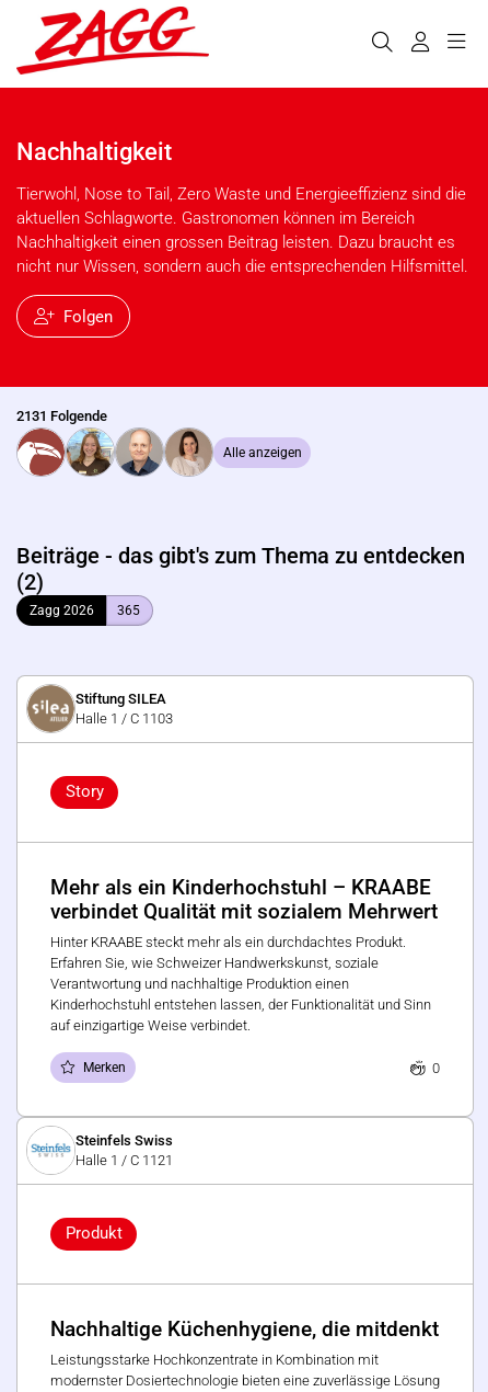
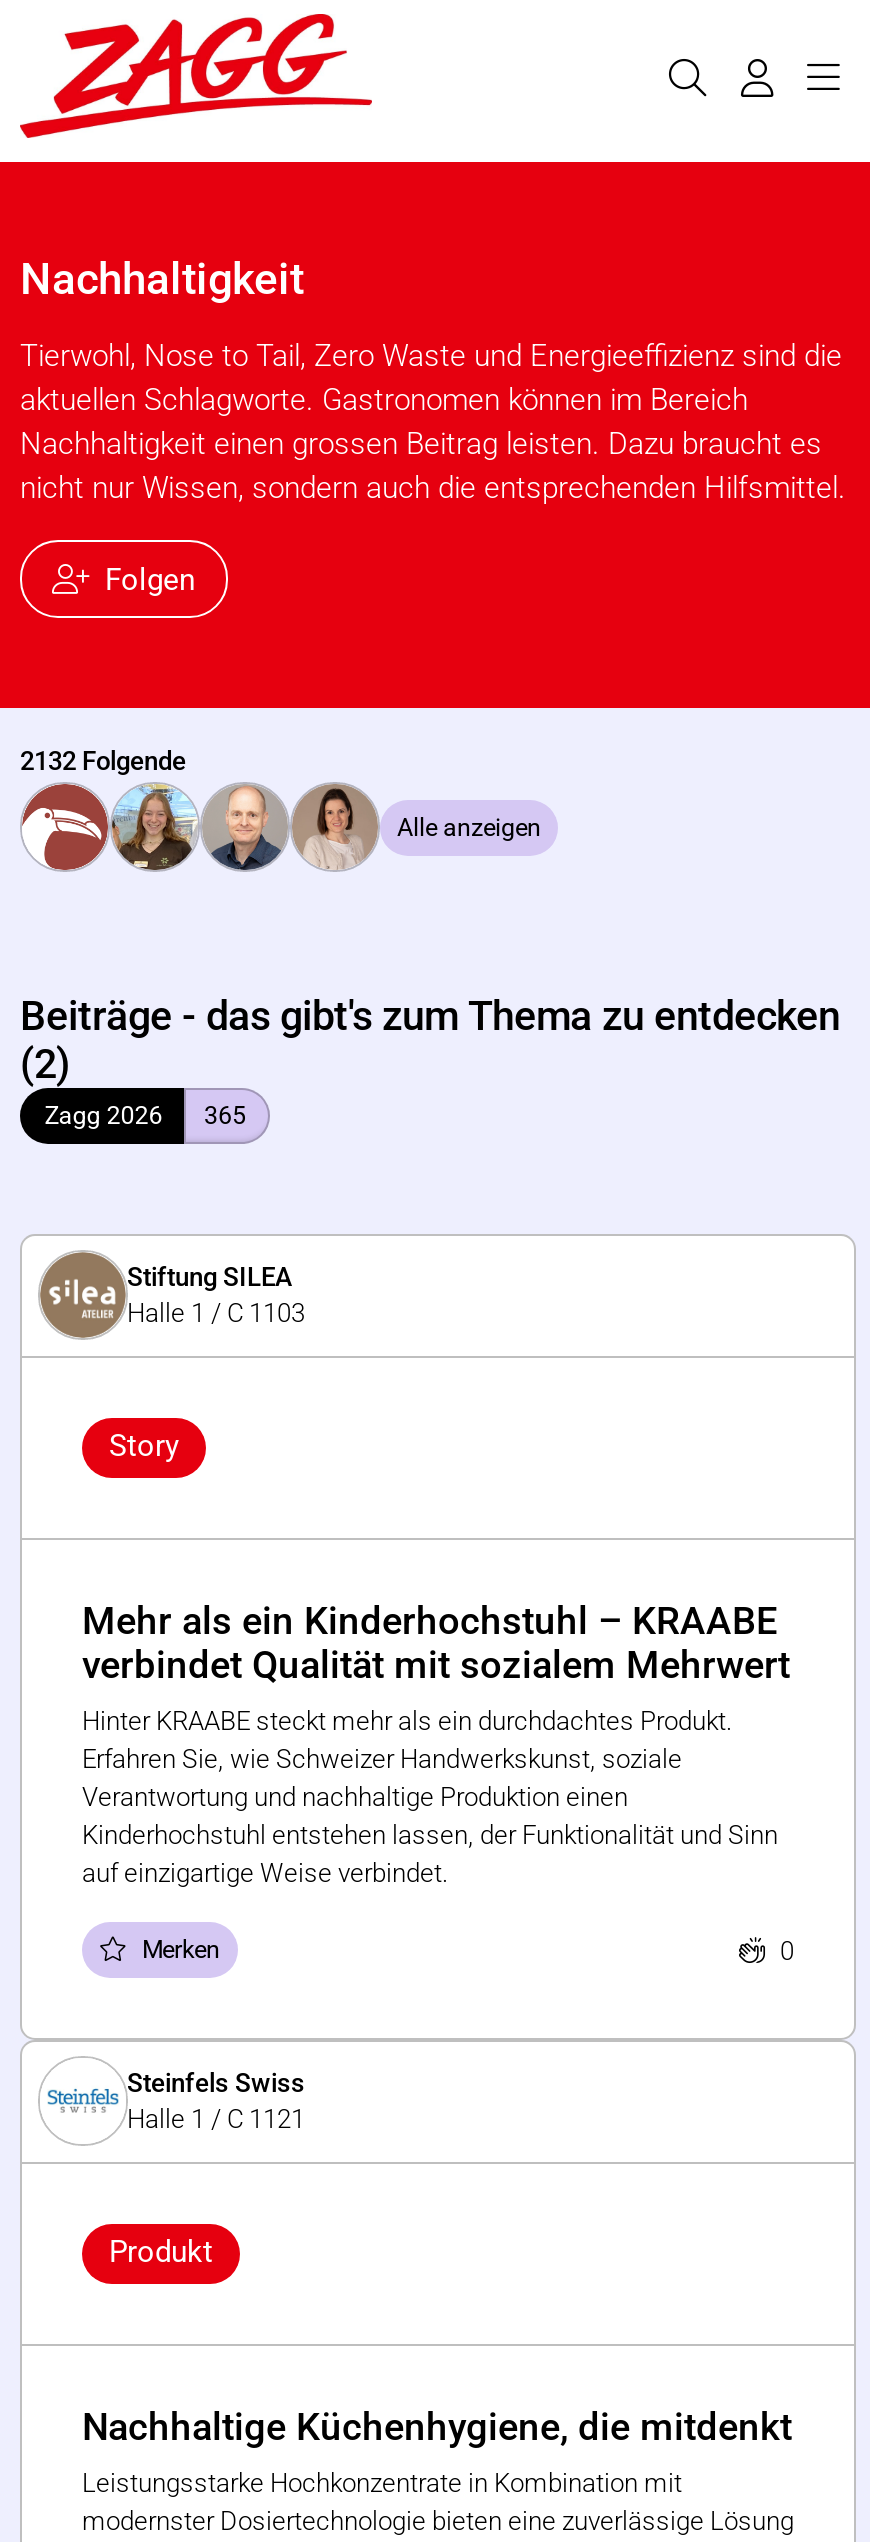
- 2131 Folgende
+ 2132 Folgende
